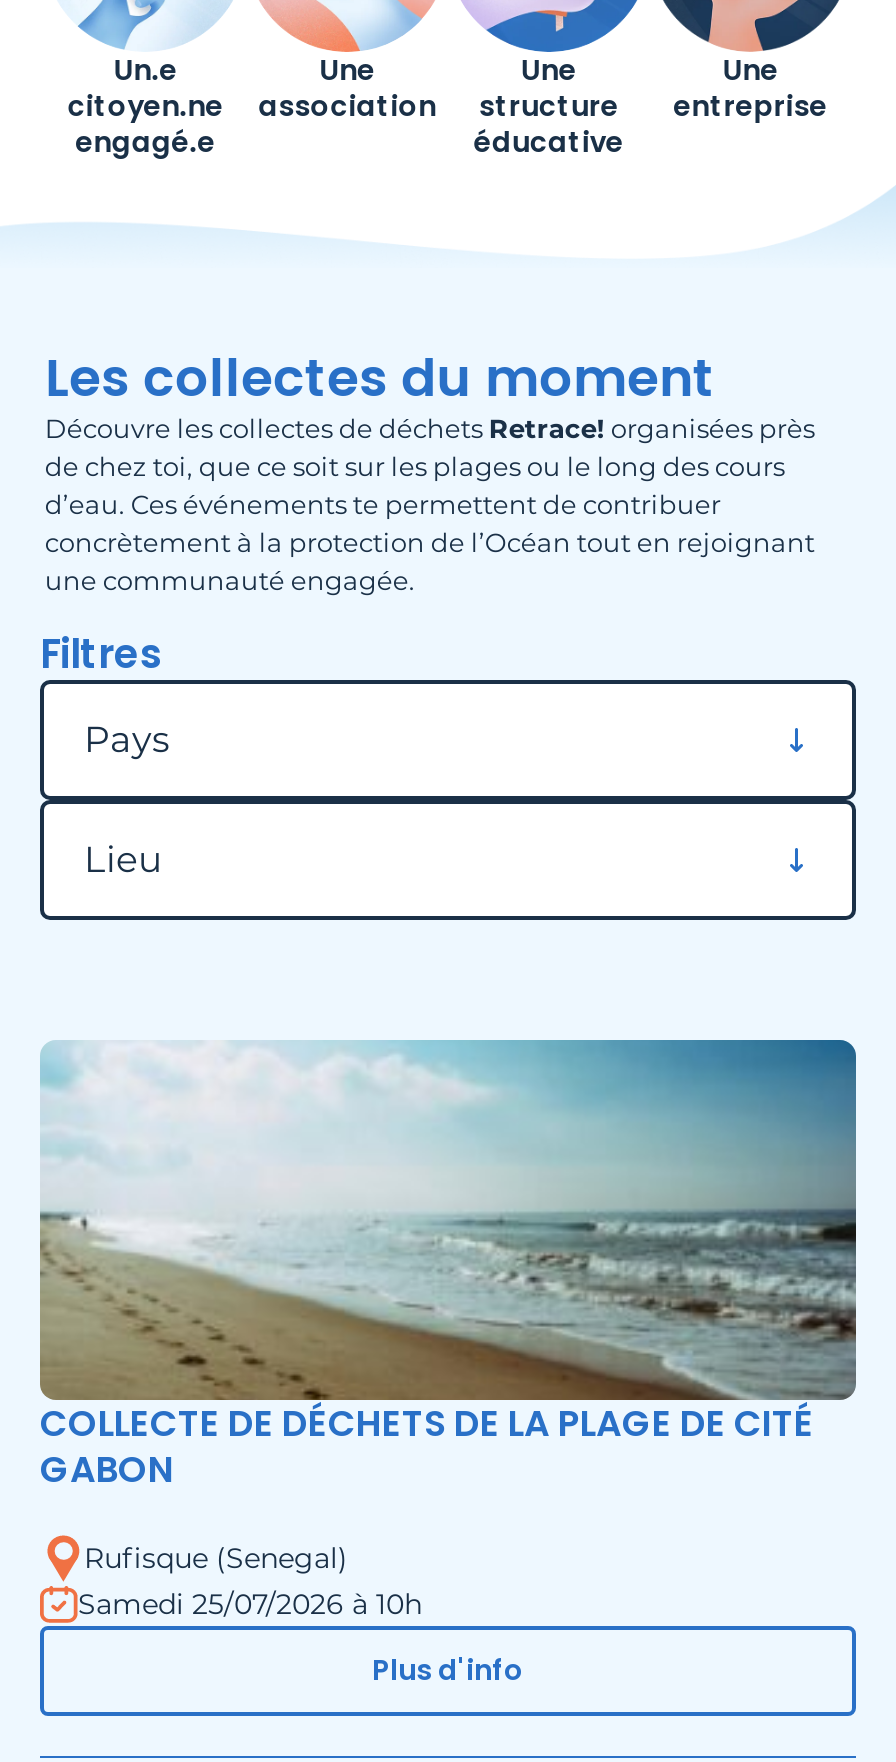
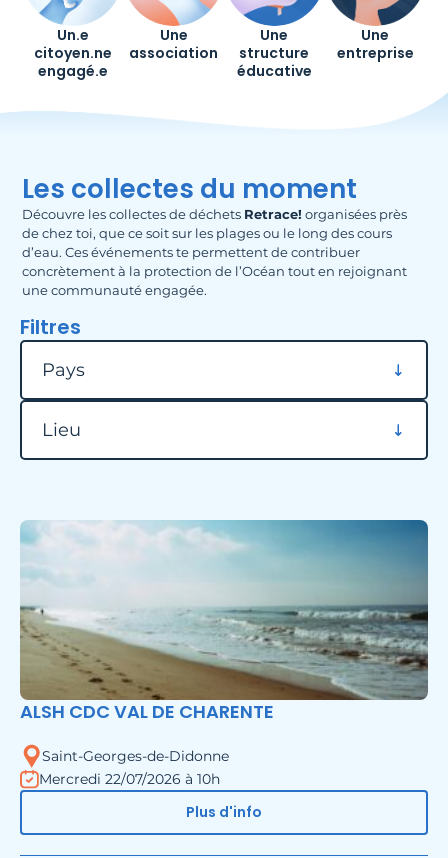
- COLLECTE DE DÉCHETS DE LA PLAGE DE CITÉ
- GABON
+ ALSH CDC VAL DE CHARENTE

- Rufisque (Senegal)
- Samedi 25/07/2026 à 10h
+ Saint-Georges-de-Didonne
+ Mercredi 22/07/2026 à 10h
